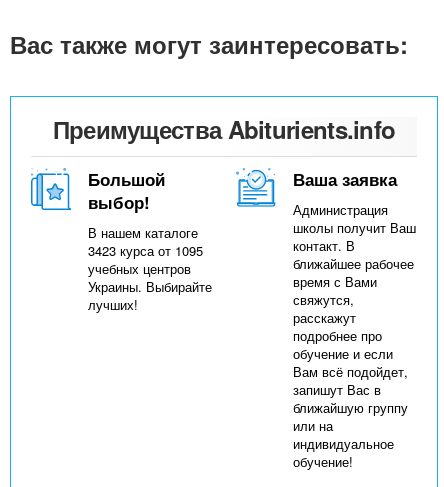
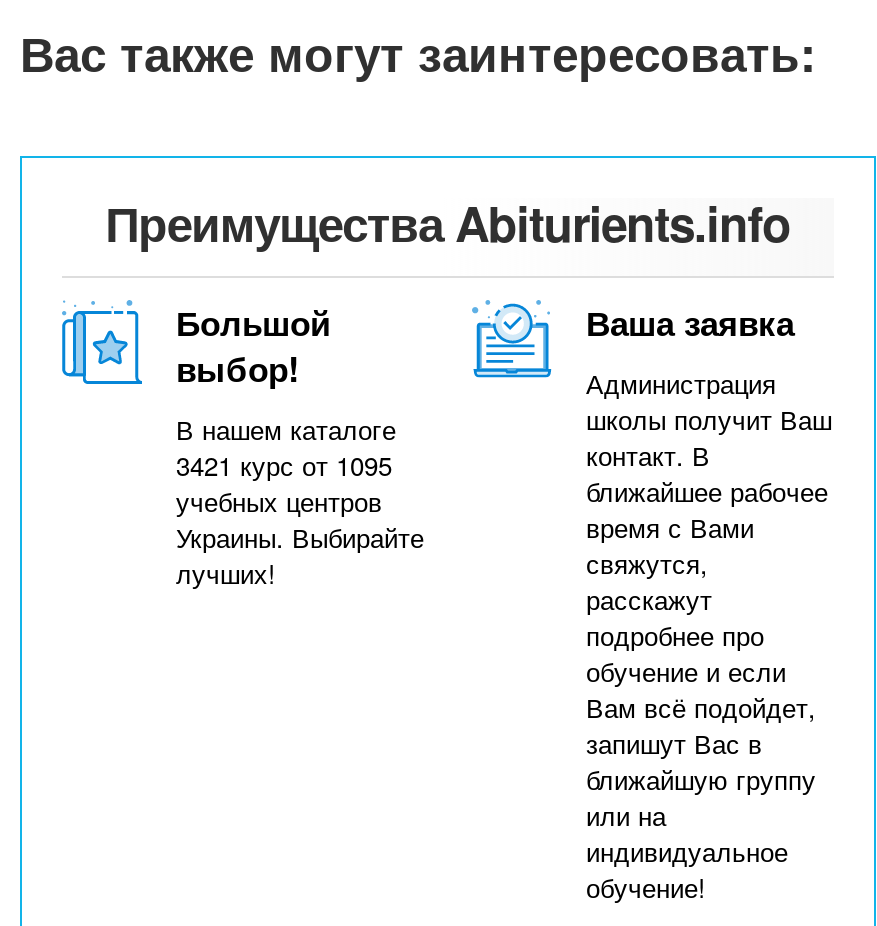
- 3423 курса от 1095
+ 3421 курс от 1095
